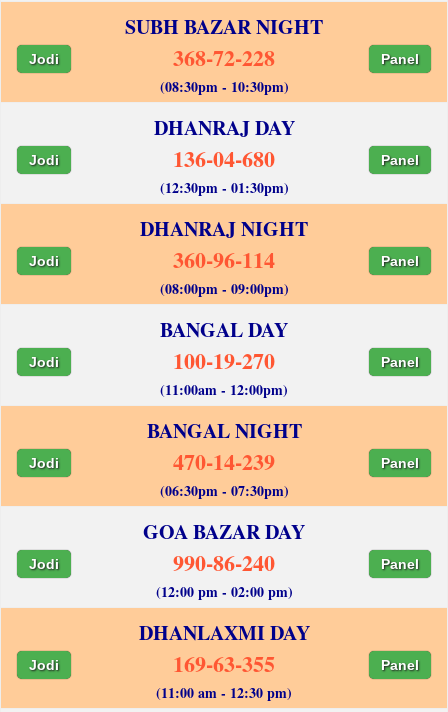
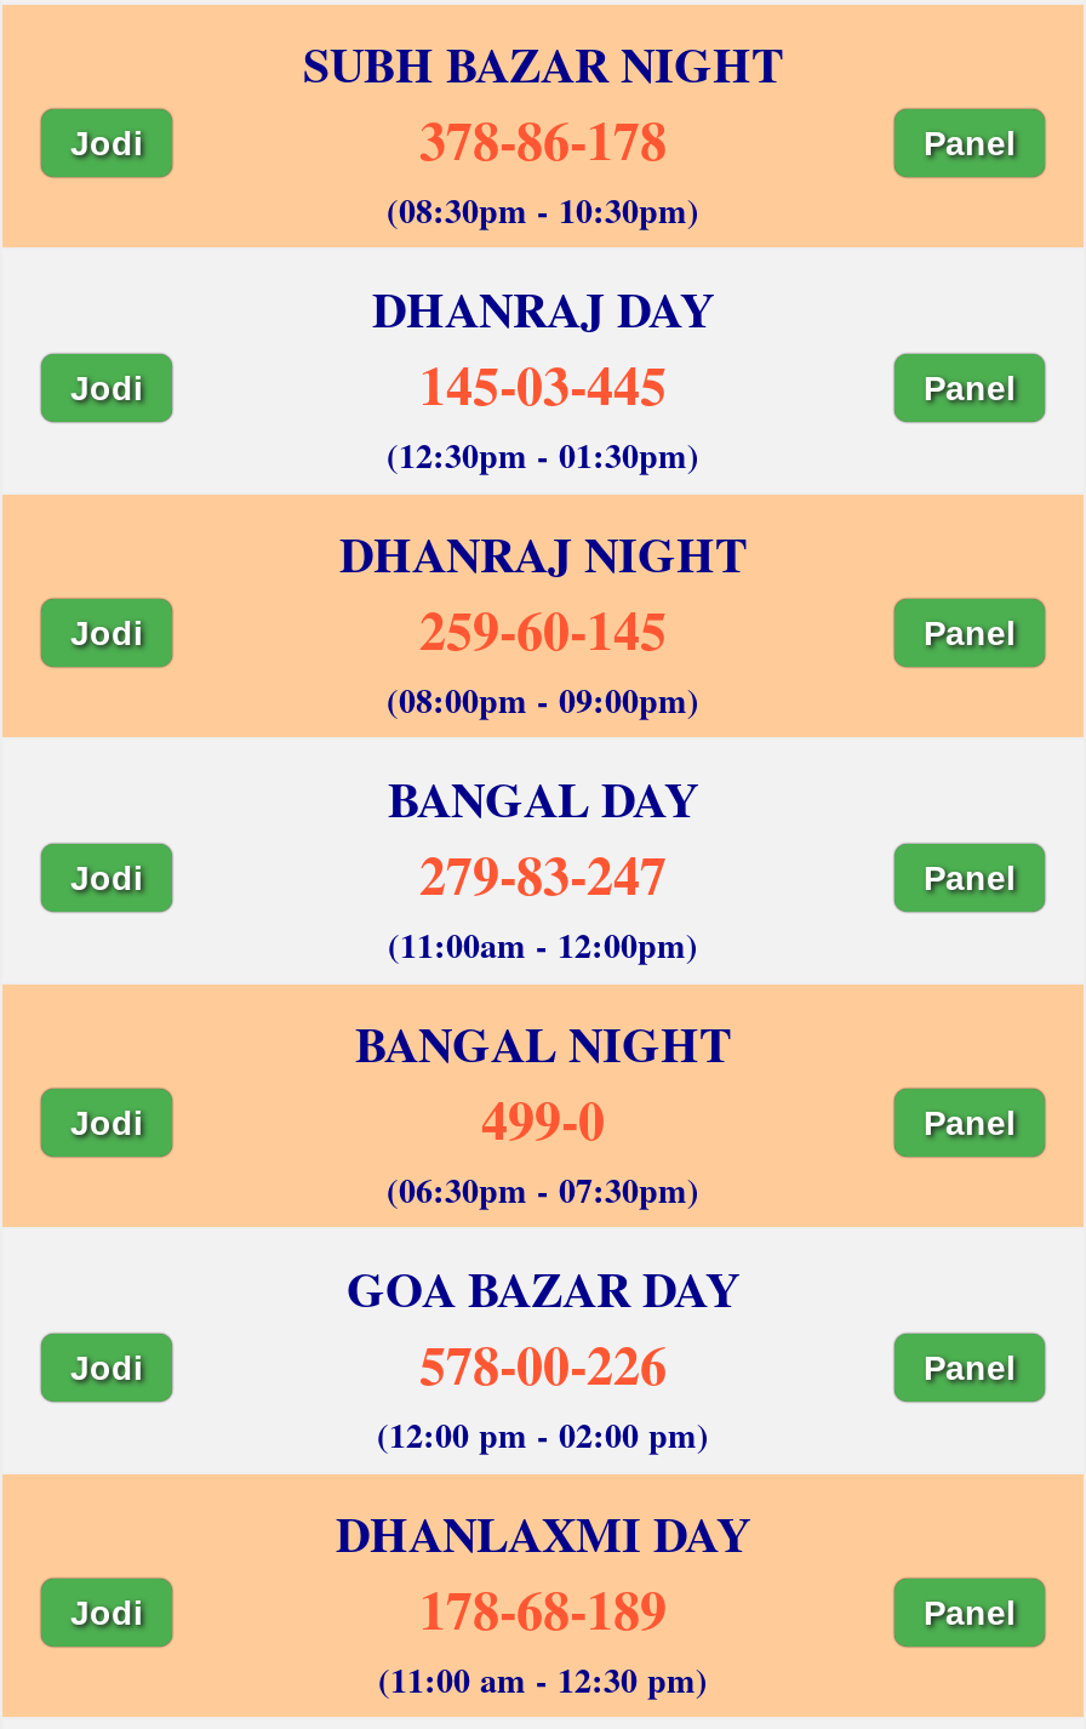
- 368-72-228
+ 378-86-178

- 136-04-680
+ 145-03-445

- 360-96-114
+ 259-60-145

- 100-19-270
+ 279-83-247

- 470-14-239
+ 499-0

- 990-86-240
+ 578-00-226

- 169-63-355
+ 178-68-189
